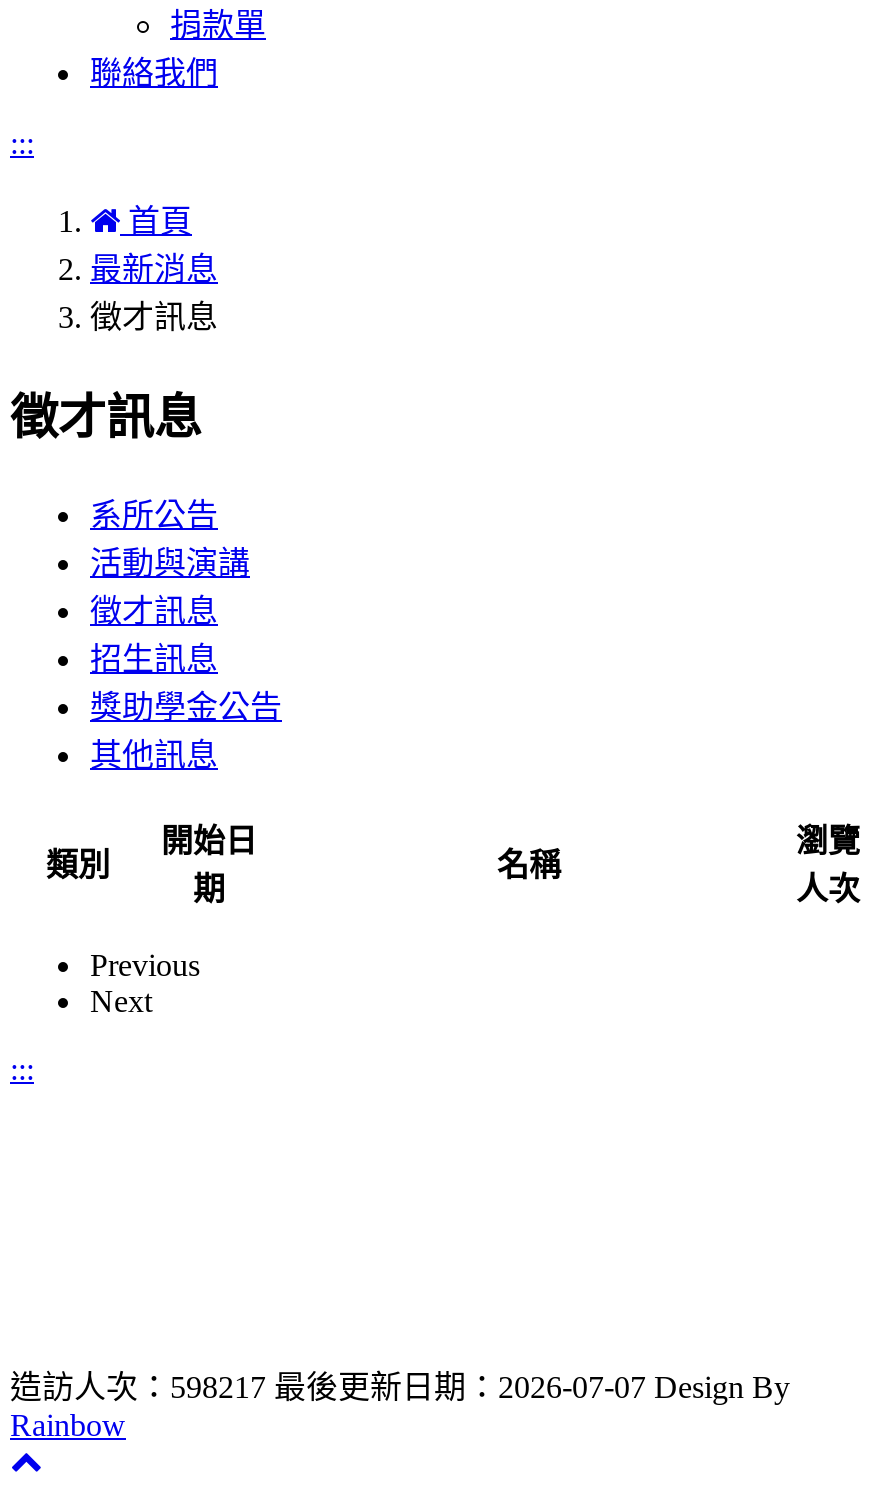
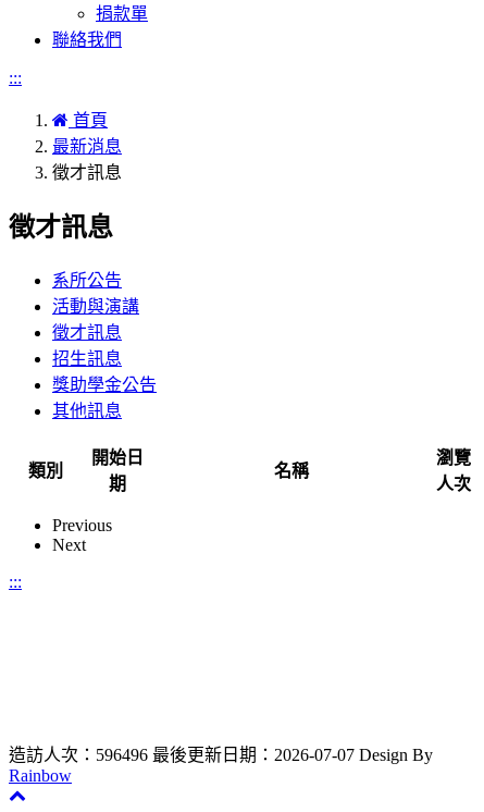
- 造訪人次：598217 最後更新日期：2026-07-07 Design By
+ 造訪人次：596496 最後更新日期：2026-07-07 Design By
